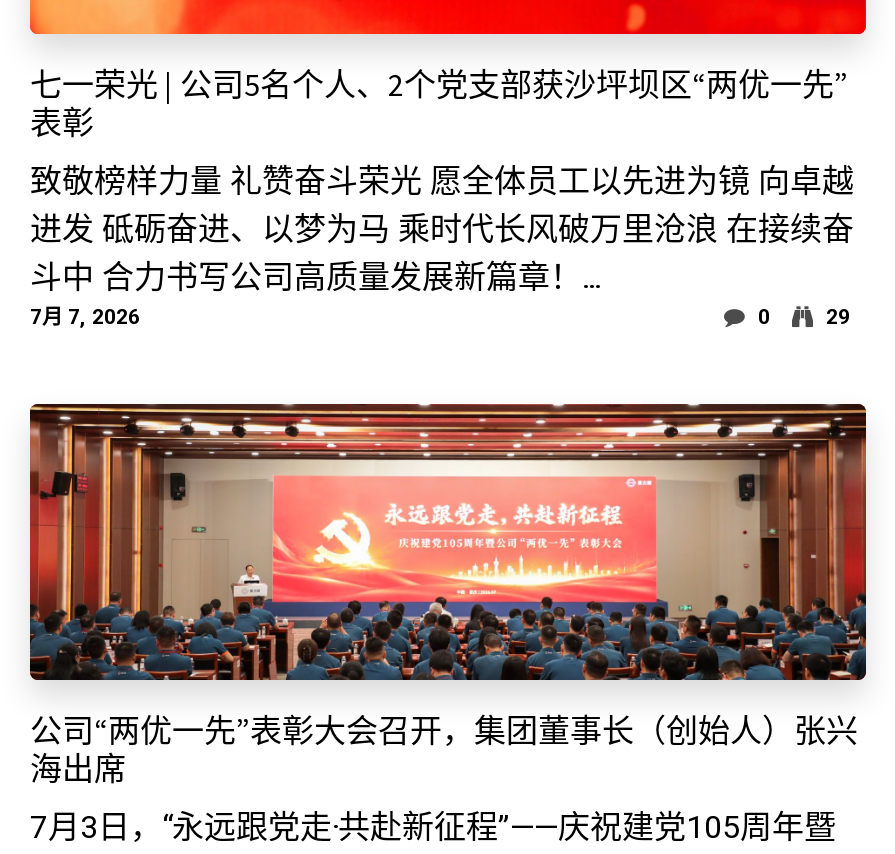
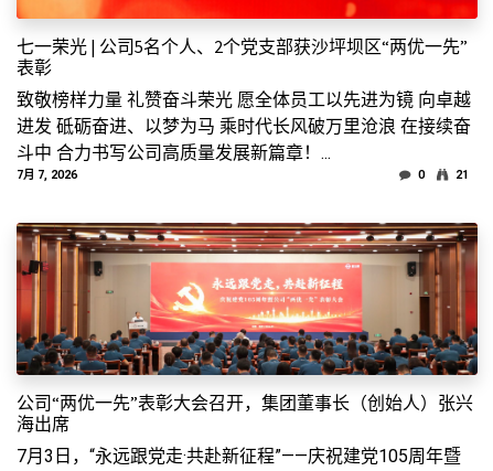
- 0 29
+ 0 21
